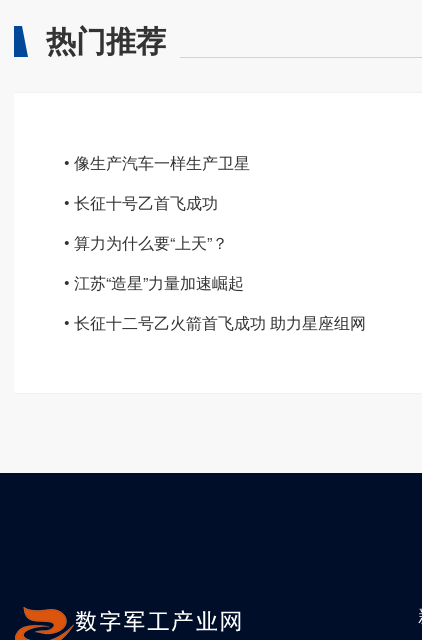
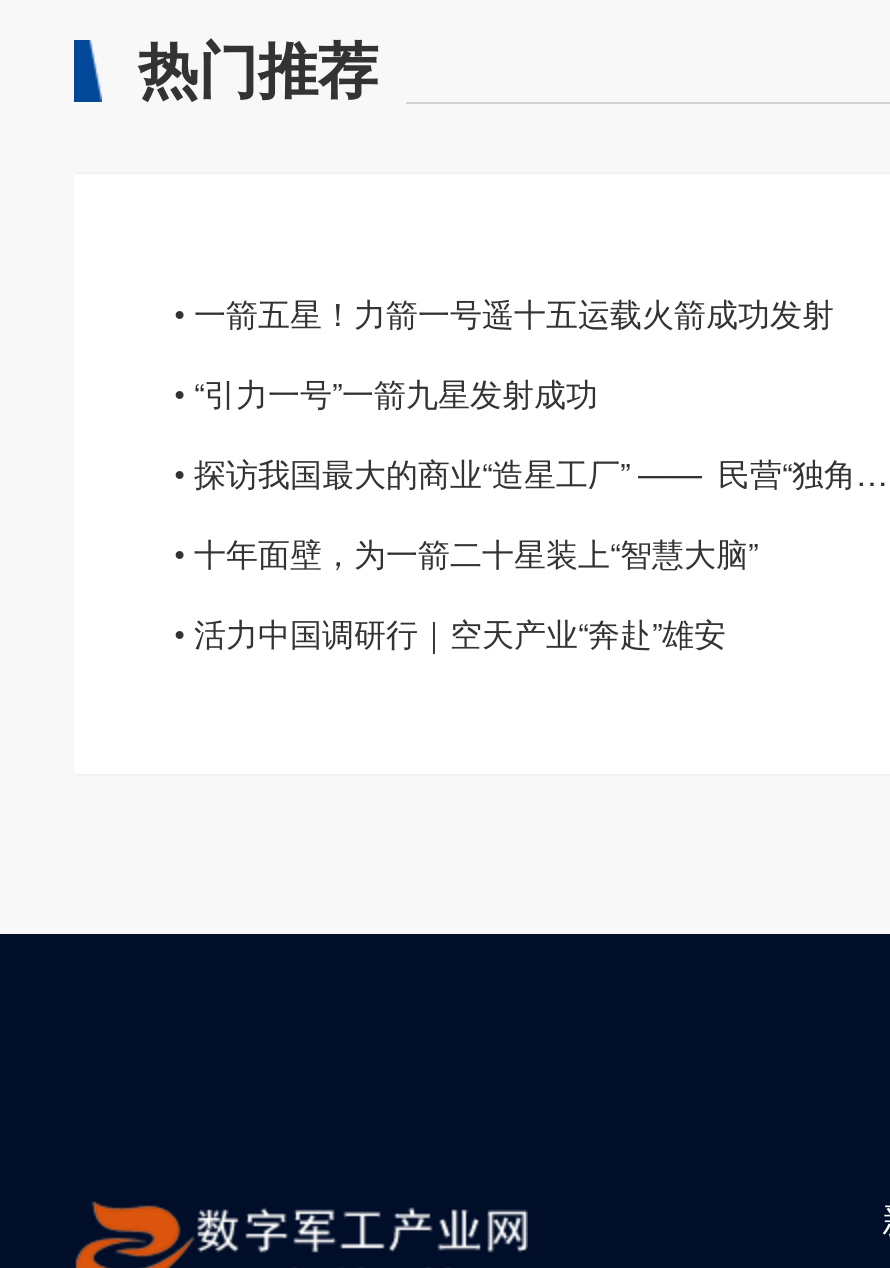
- •像生产汽车一样生产卫星
+ •一箭五星！力箭一号遥十五运载火箭成功发射

- •长征十号乙首飞成功
+ • “引力一号”一箭九星发射成功

- •算力为什么要“上天”？
+ •探访我国最大的商业“造星工厂” —— 民营“独角…

- •江苏“造星”力量加速崛起
+ •十年面壁，为一箭二十星装上“智慧大脑”

- •长征十二号乙火箭首飞成功 助力星座组网
+ •活力中国调研行｜空天产业“奔赴”雄安
